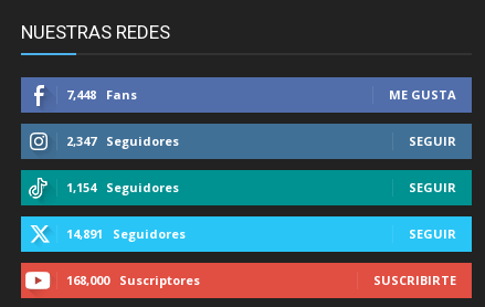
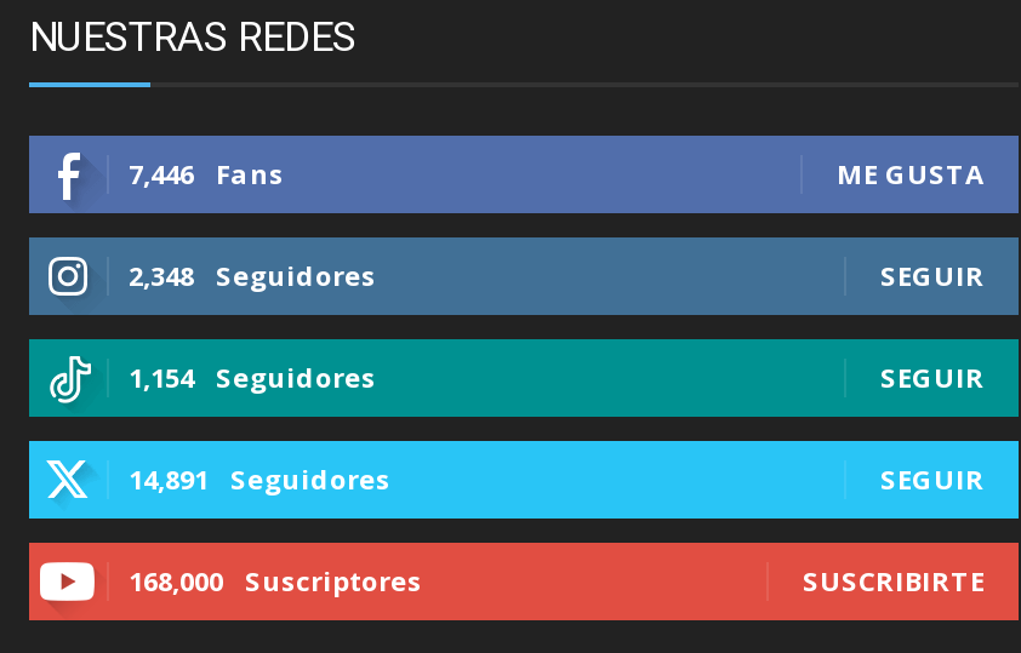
- 7,448 Fans
+ 7,446 Fans

- 2,347 Seguidores
+ 2,348 Seguidores
